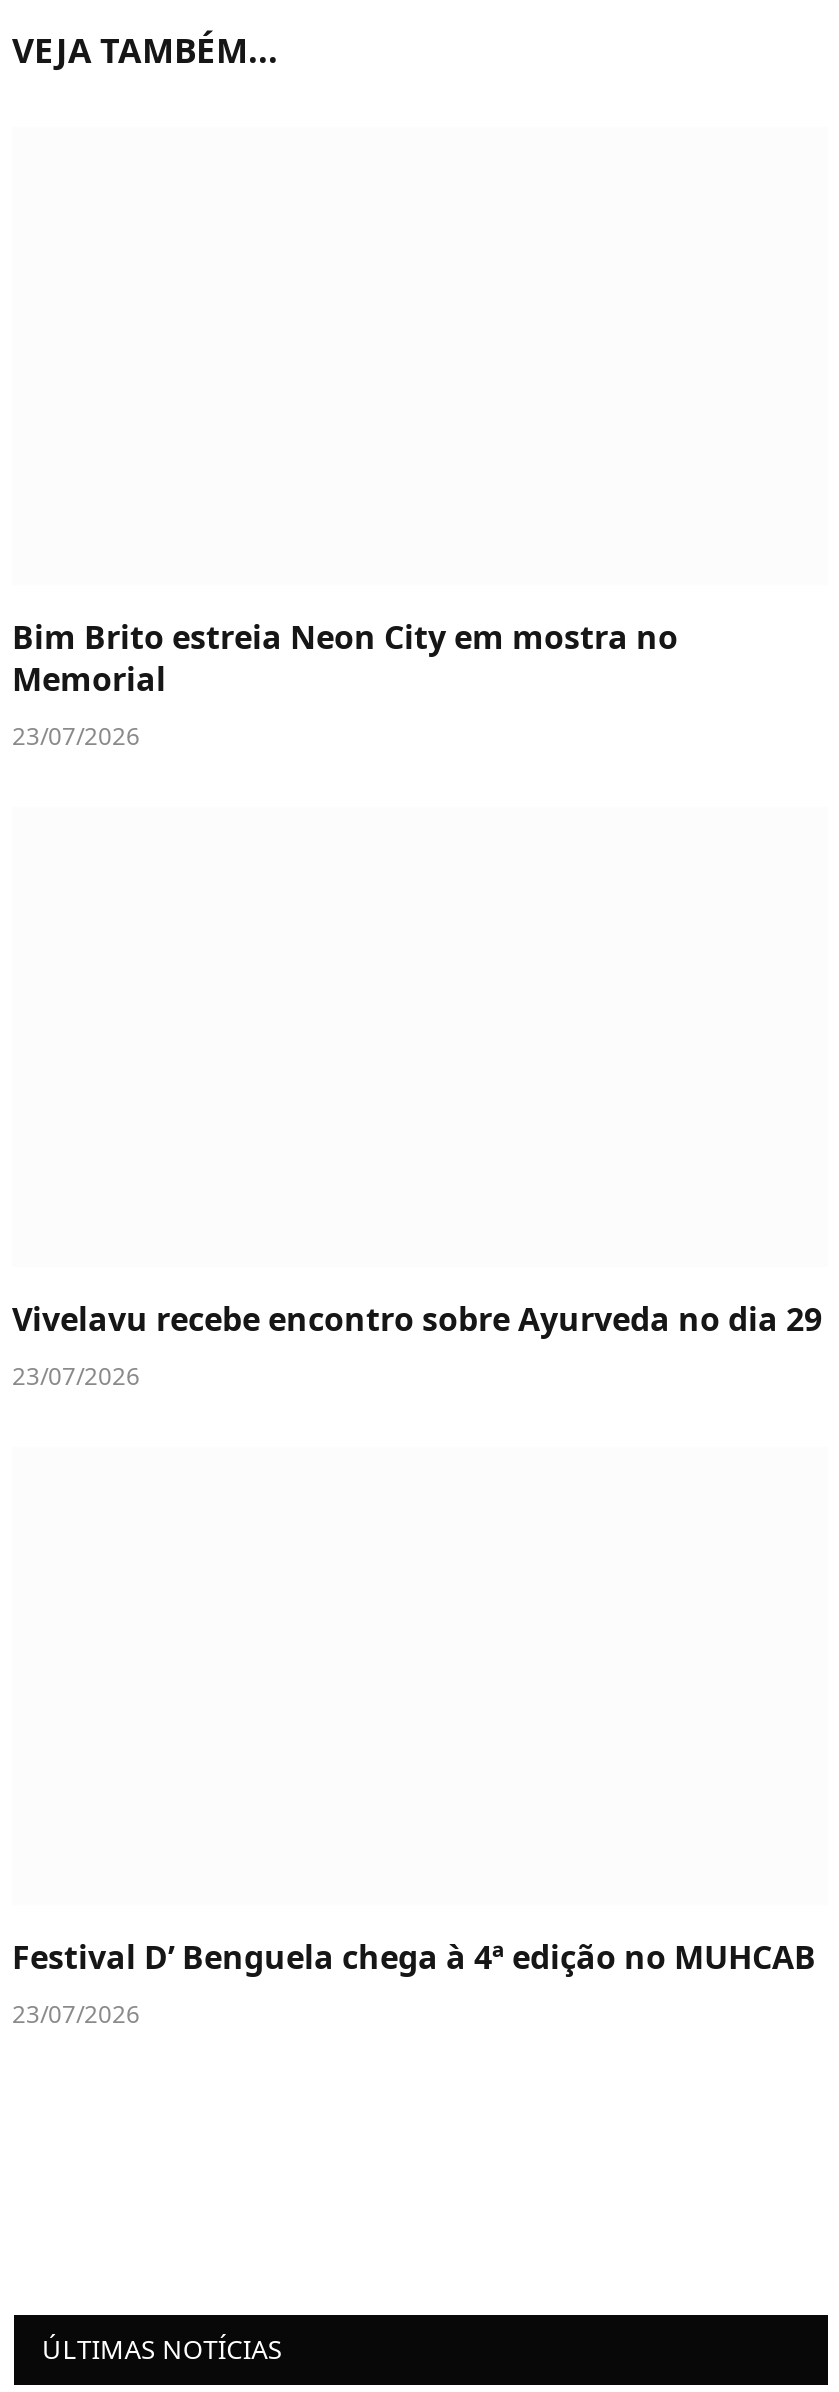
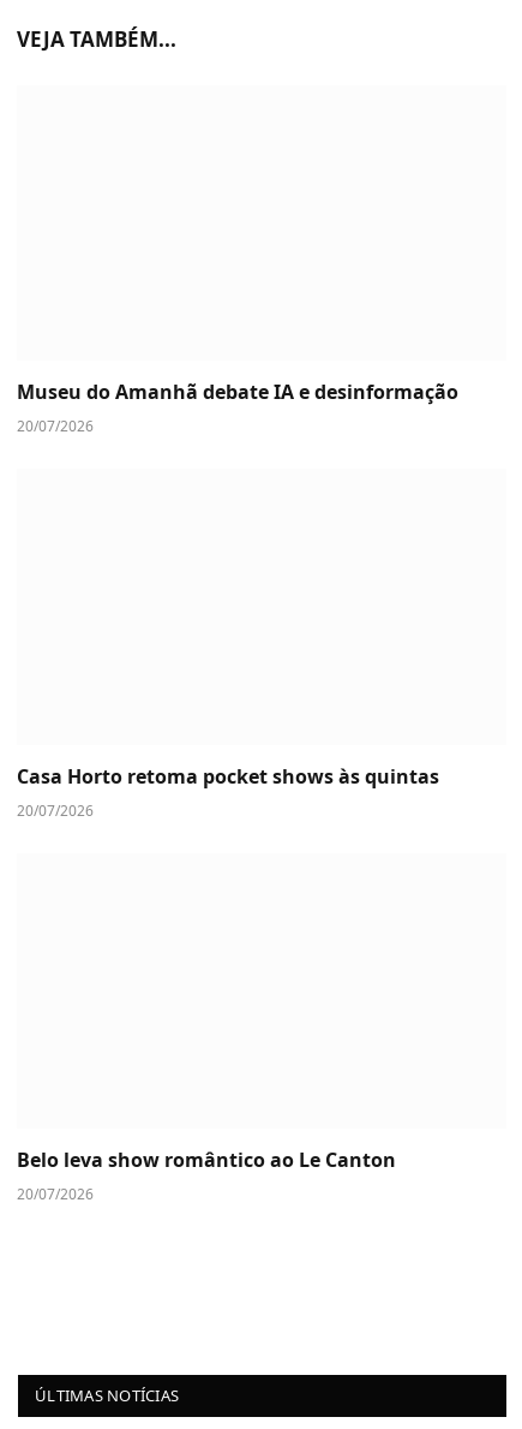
- Bim Brito estreia Neon City em mostra no
- Memorial
- 23/07/2026
+ Museu do Amanhã debate IA e desinformação
+ 20/07/2026

- Vivelavu recebe encontro sobre Ayurveda no dia 29
- 23/07/2026
+ Casa Horto retoma pocket shows às quintas
+ 20/07/2026

- Festival D’ Benguela chega à 4ª edição no MUHCAB
- 23/07/2026
+ Belo leva show romântico ao Le Canton
+ 20/07/2026
